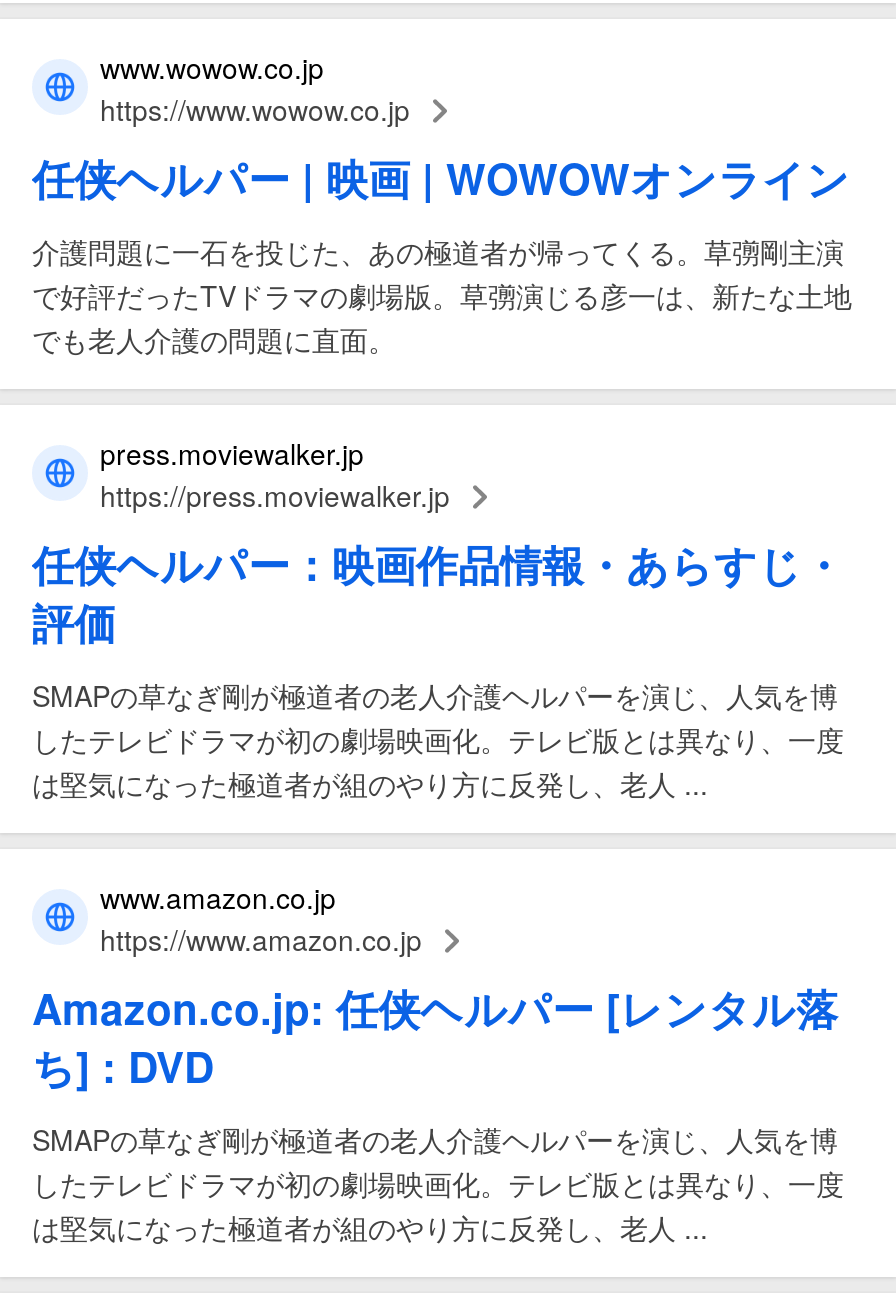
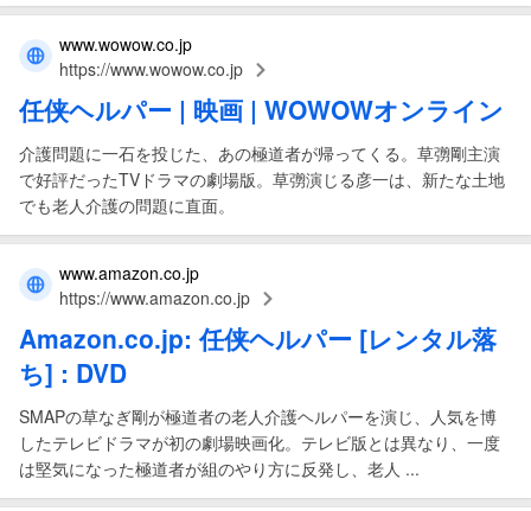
- press.moviewalker.jp
- https://press.moviewalker.jp
- 任侠ヘルパー：映画作品情報・あらすじ・
- 評価
- SMAPの草なぎ剛が極道者の老人介護ヘルパーを演じ、人気を博
- したテレビドラマが初の劇場映画化。テレビ版とは異なり、一度
- は堅気になった極道者が組のやり方に反発し、老人 ...
